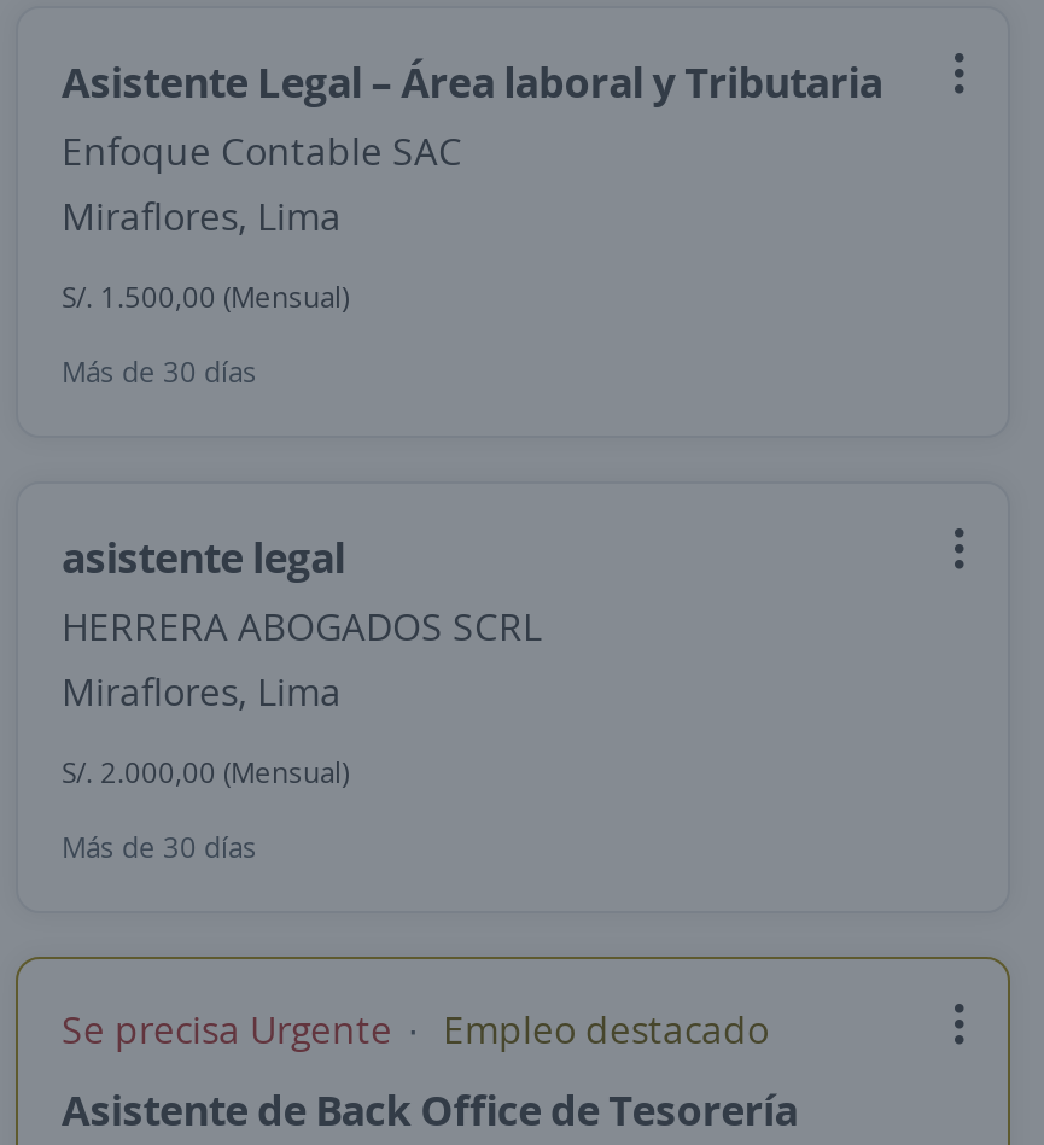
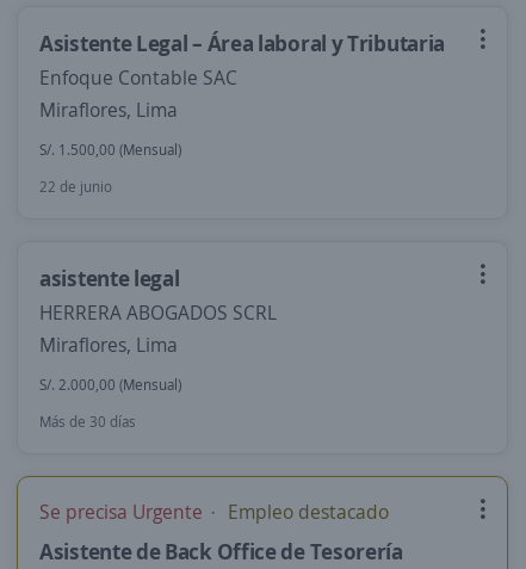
- Más de 30 días
+ 22 de junio
